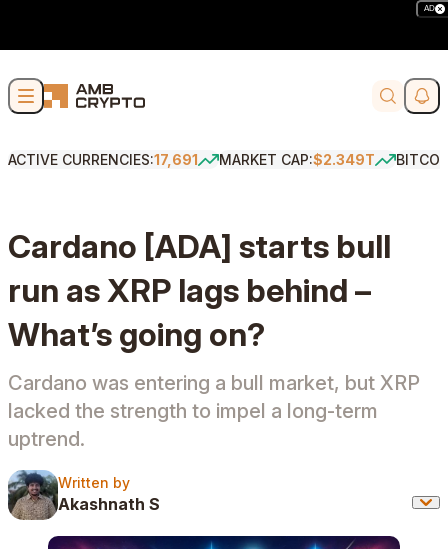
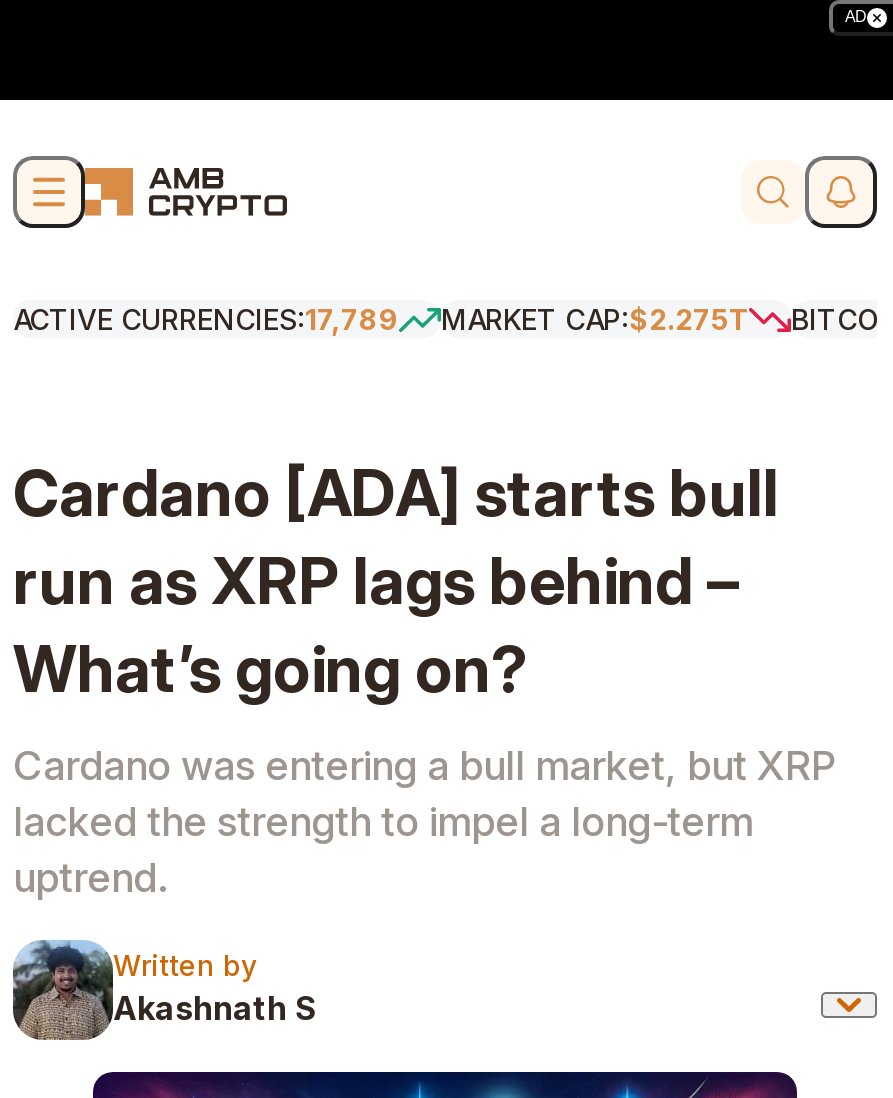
- ACTIVE CURRENCIES:17,691
+ ACTIVE CURRENCIES:17,789

- MARKET CAP:$2.349T
+ MARKET CAP:$2.275T
